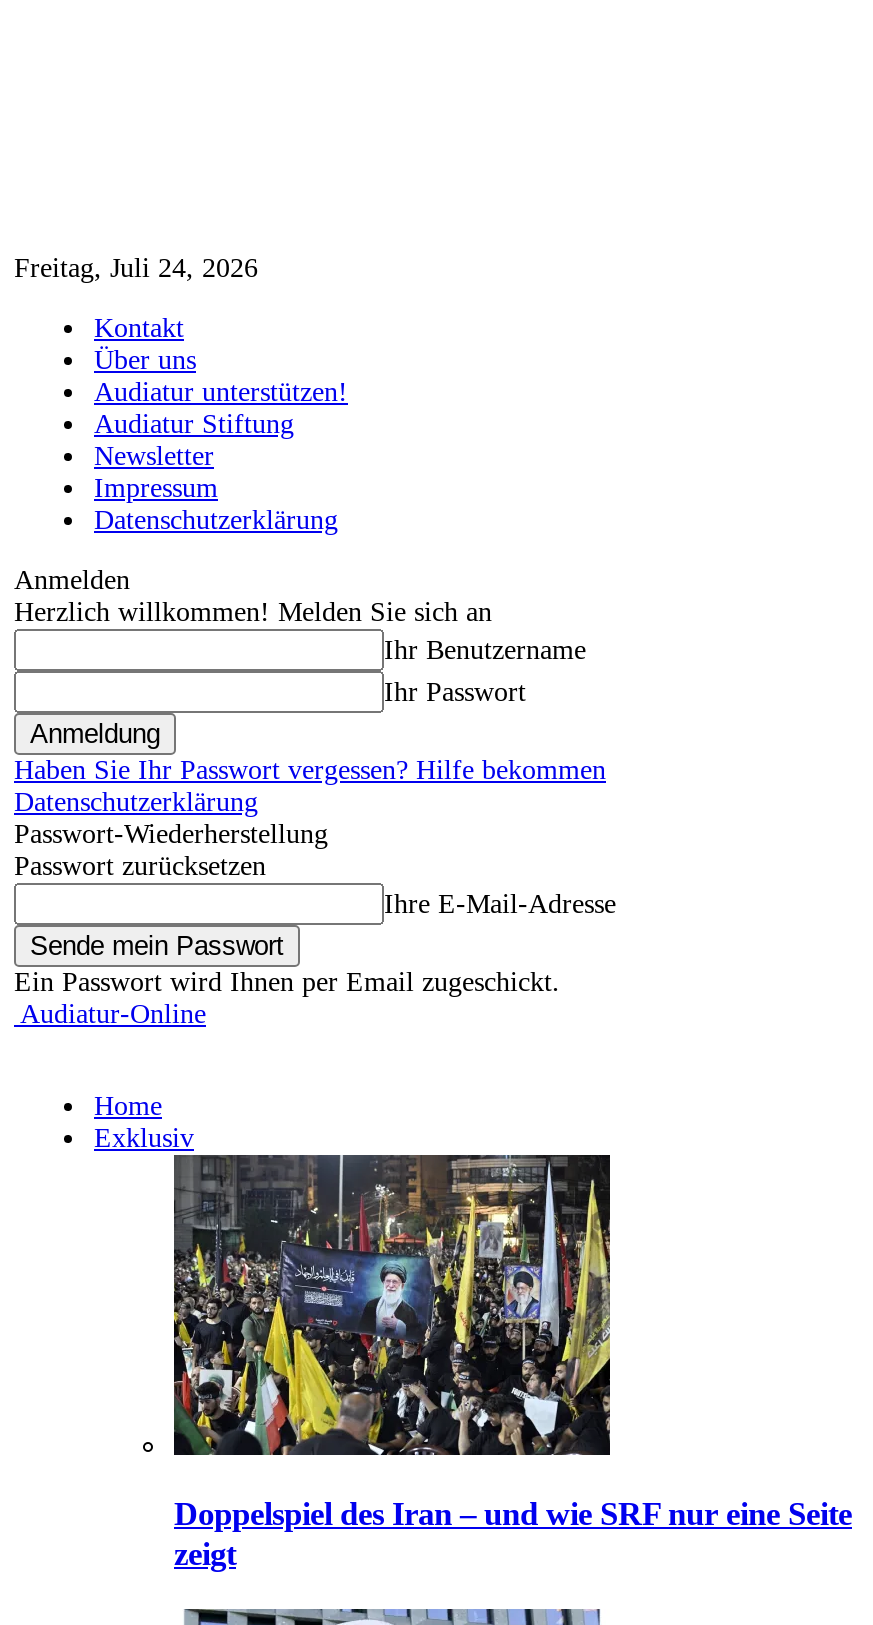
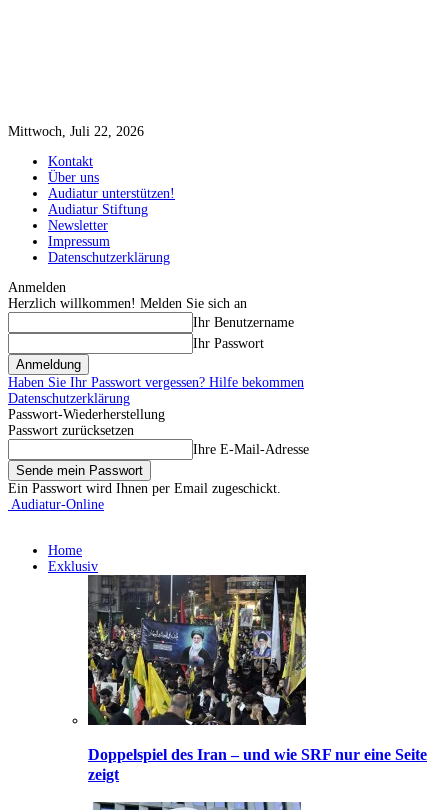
- Freitag, Juli 24, 2026
+ Mittwoch, Juli 22, 2026
